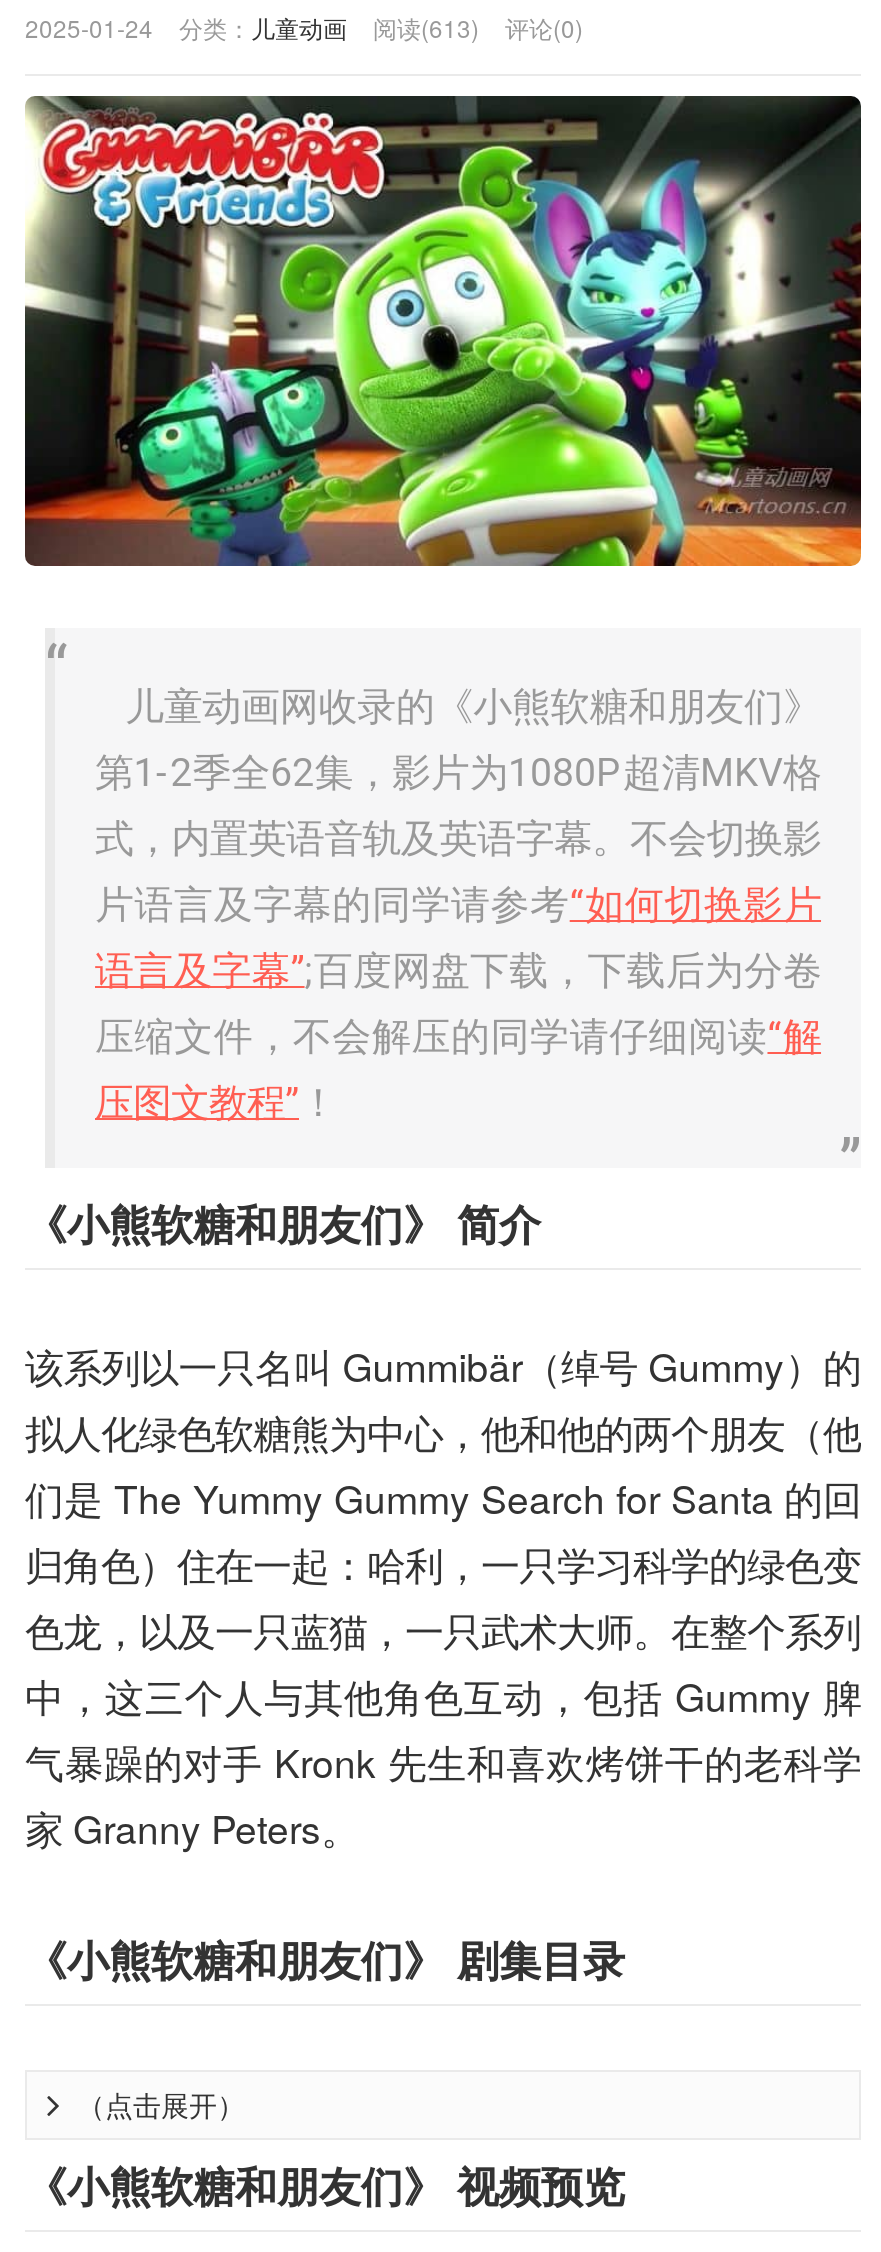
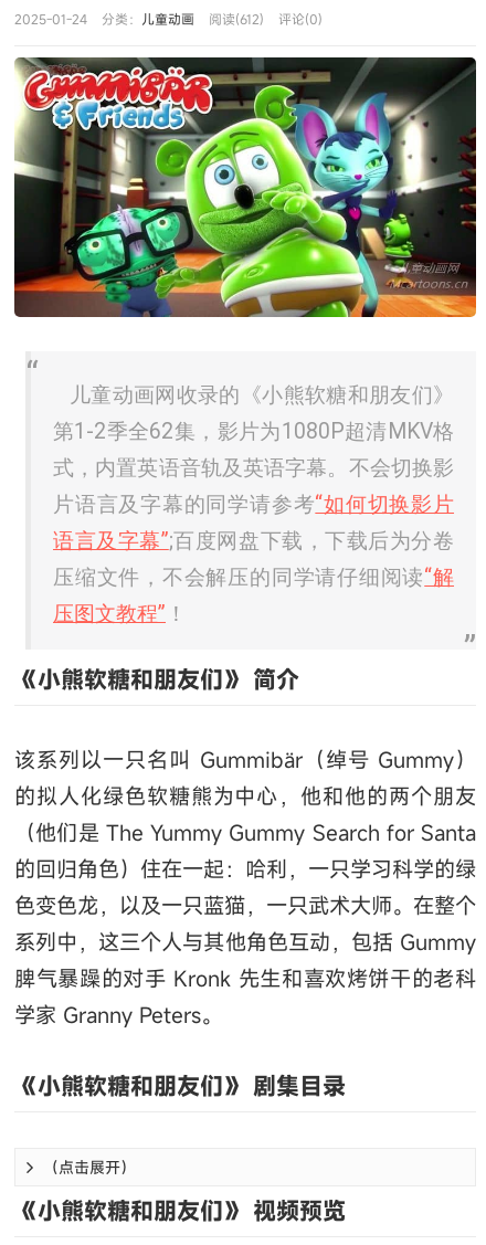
- 2025-01-24 分类：儿童动画 阅读(613) 评论(0)
+ 2025-01-24 分类：儿童动画 阅读(612) 评论(0)
